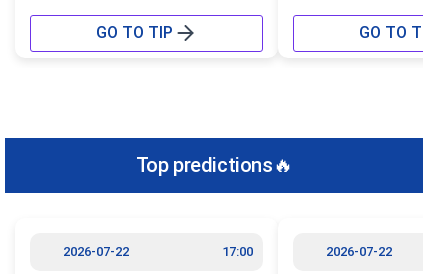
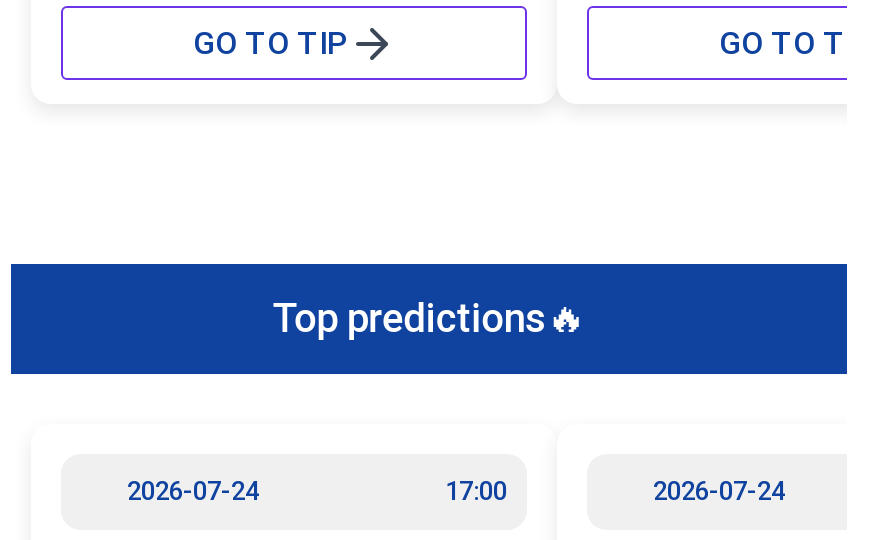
- 2026-07-22
+ 2026-07-24

- 2026-07-22
+ 2026-07-24
